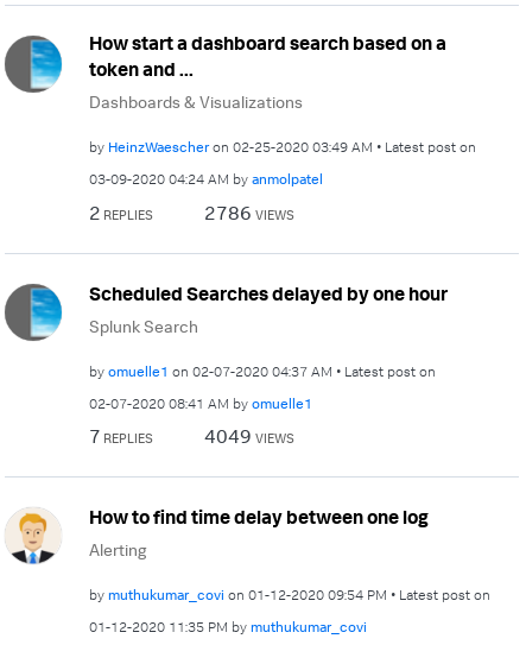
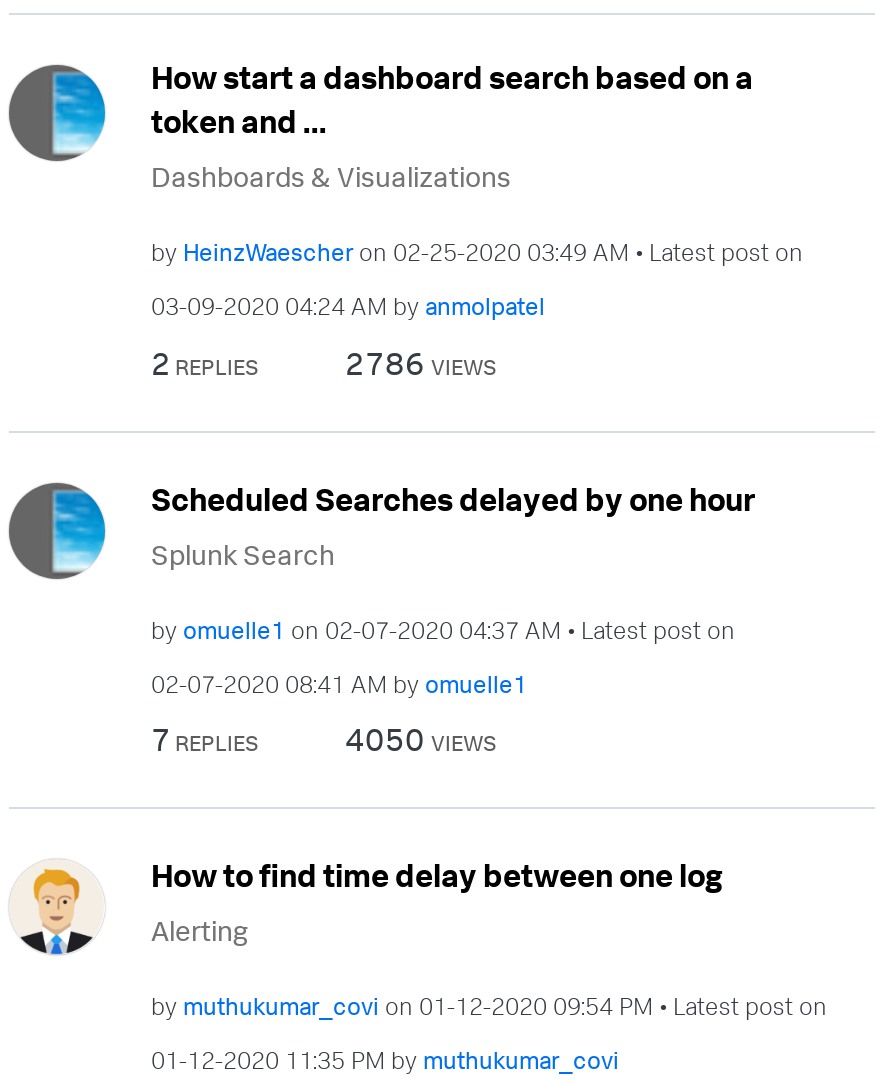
- 4049 VIEWS
+ 4050 VIEWS
